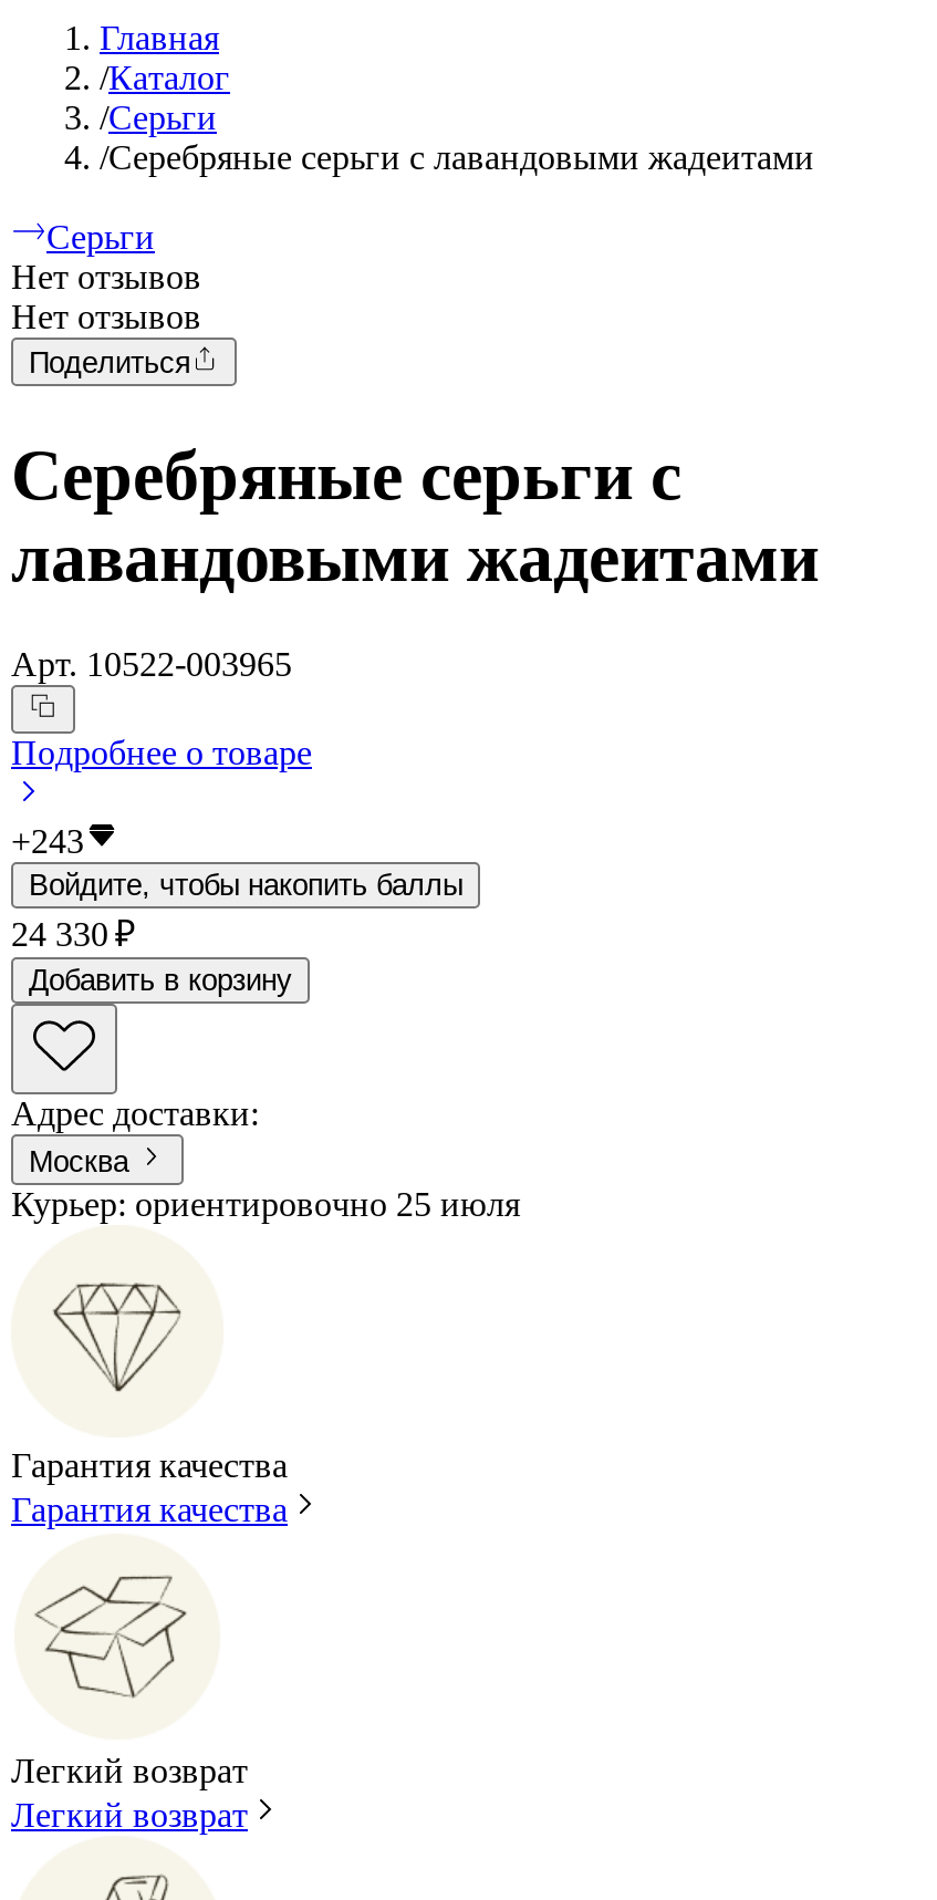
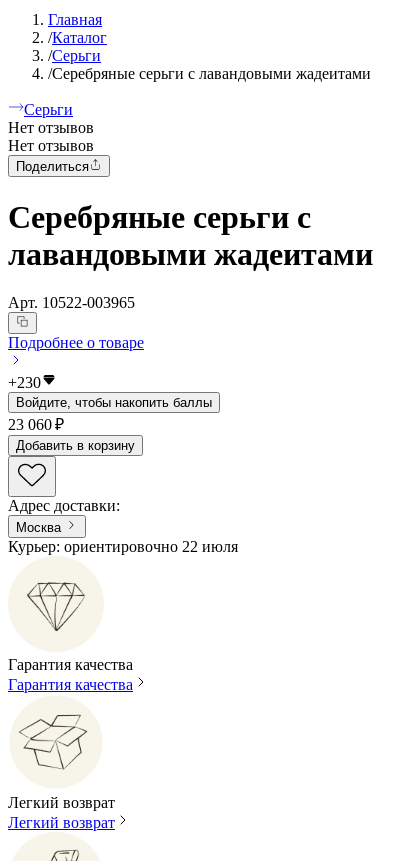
- +243
+ +230

- 24 330 ₽
+ 23 060 ₽

- Курьер: ориентировочно 25 июля
+ Курьер: ориентировочно 22 июля
